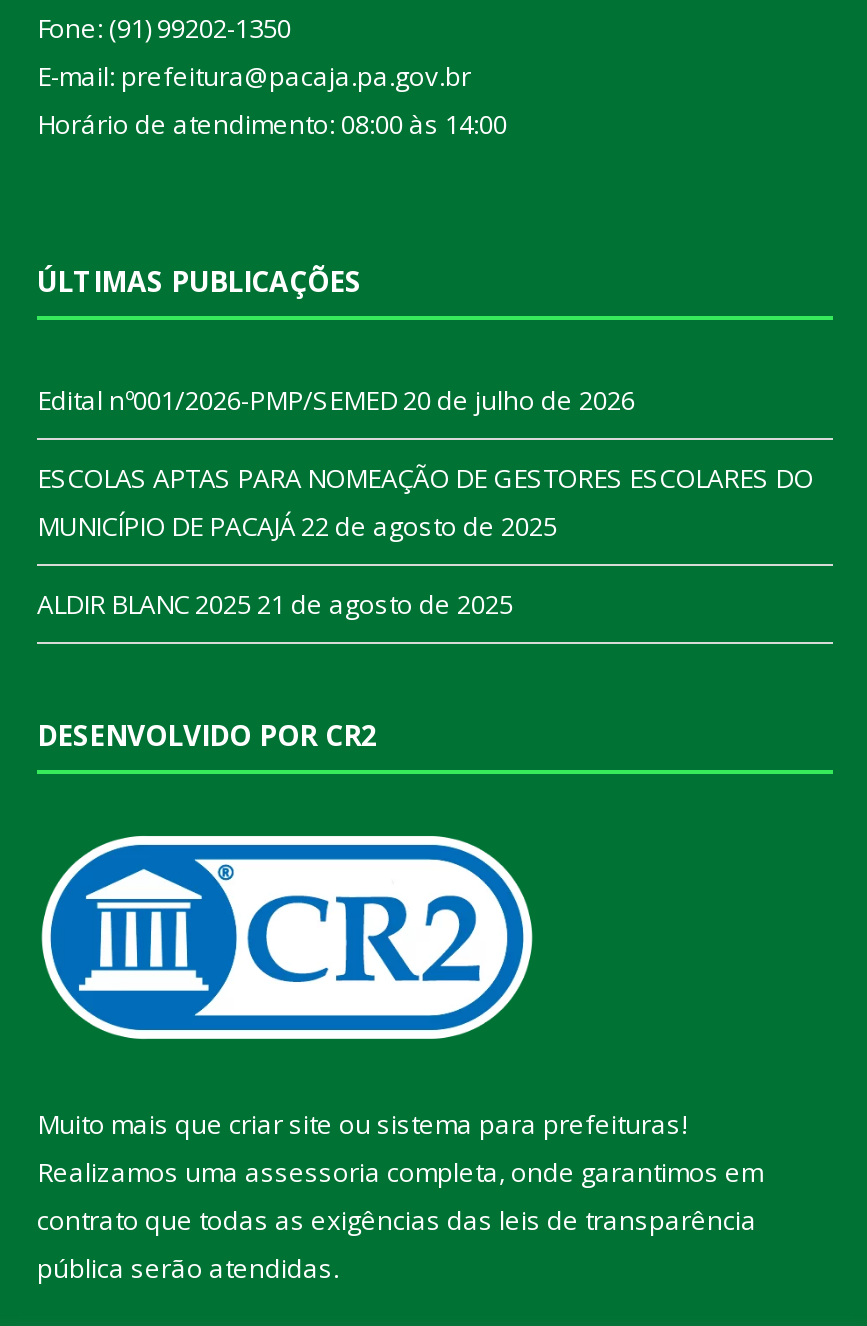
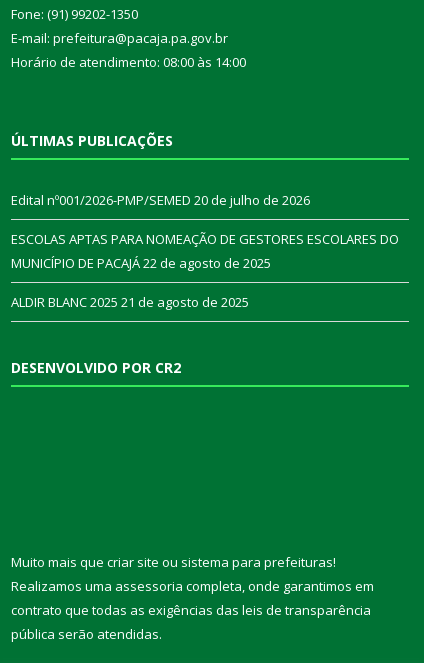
- [image]
